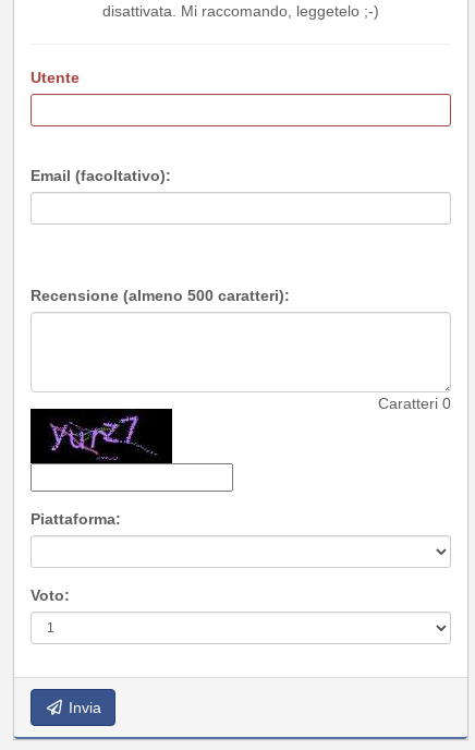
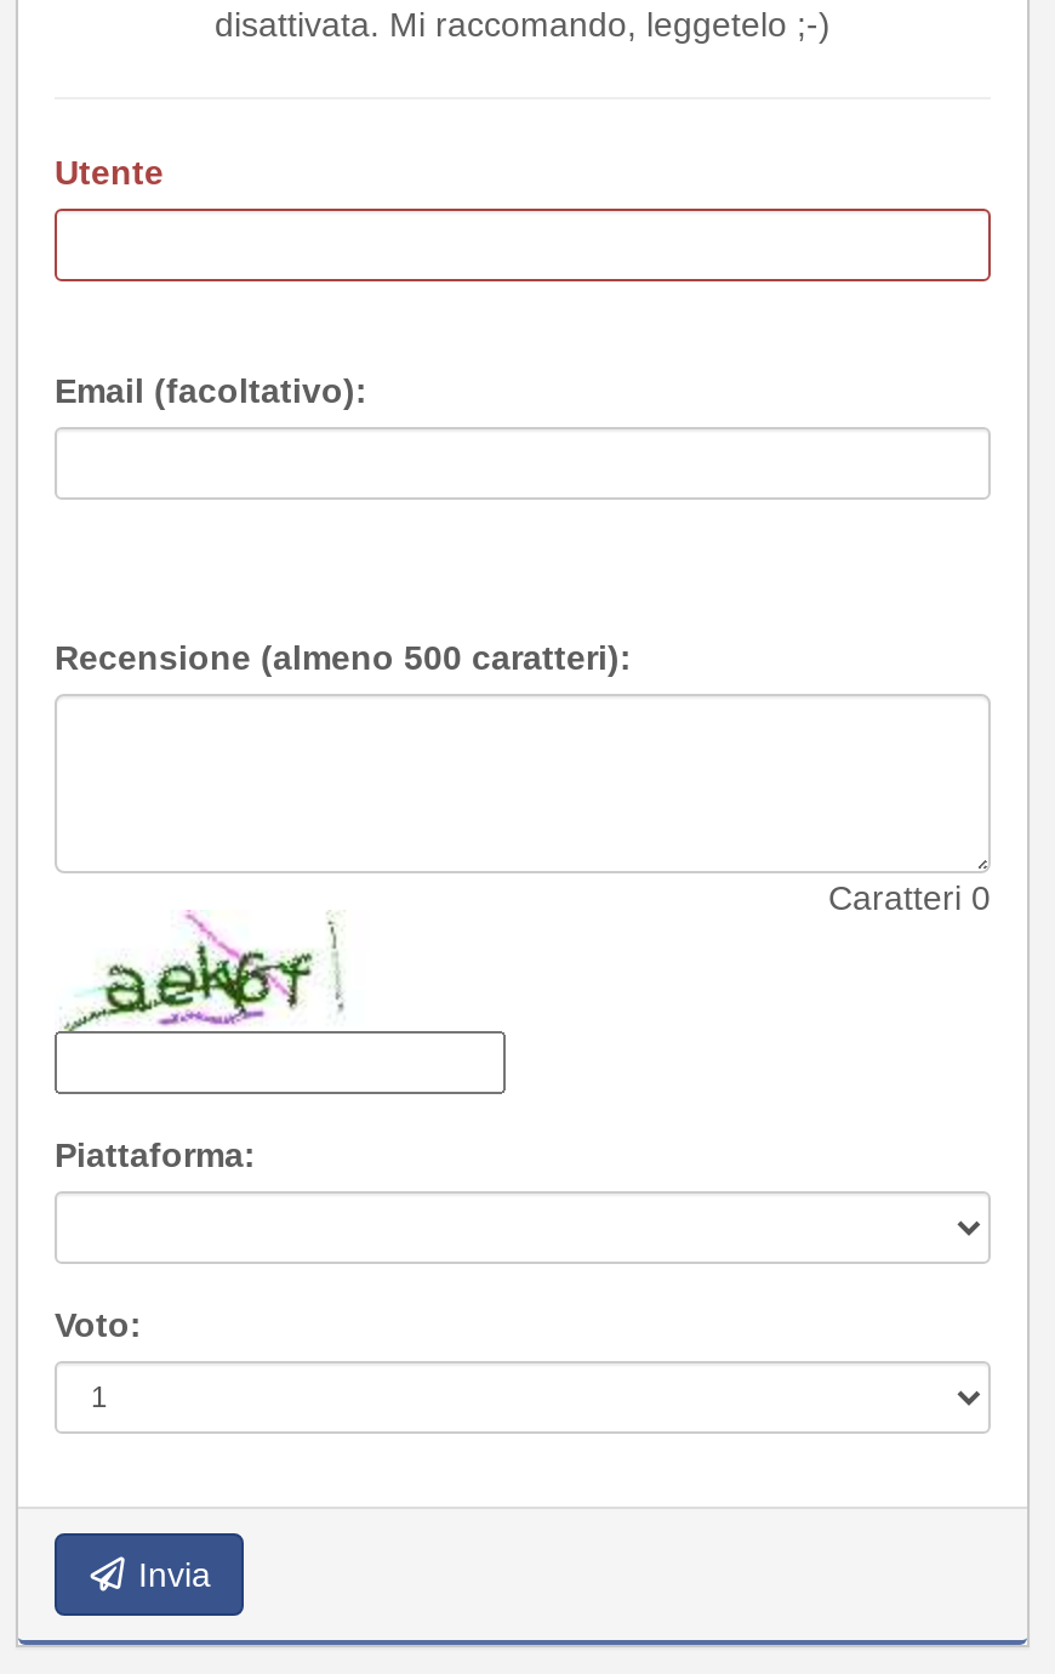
- [image]
+ [image]
